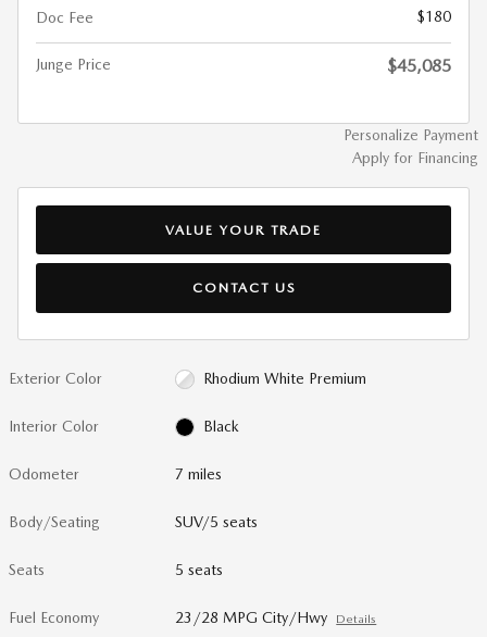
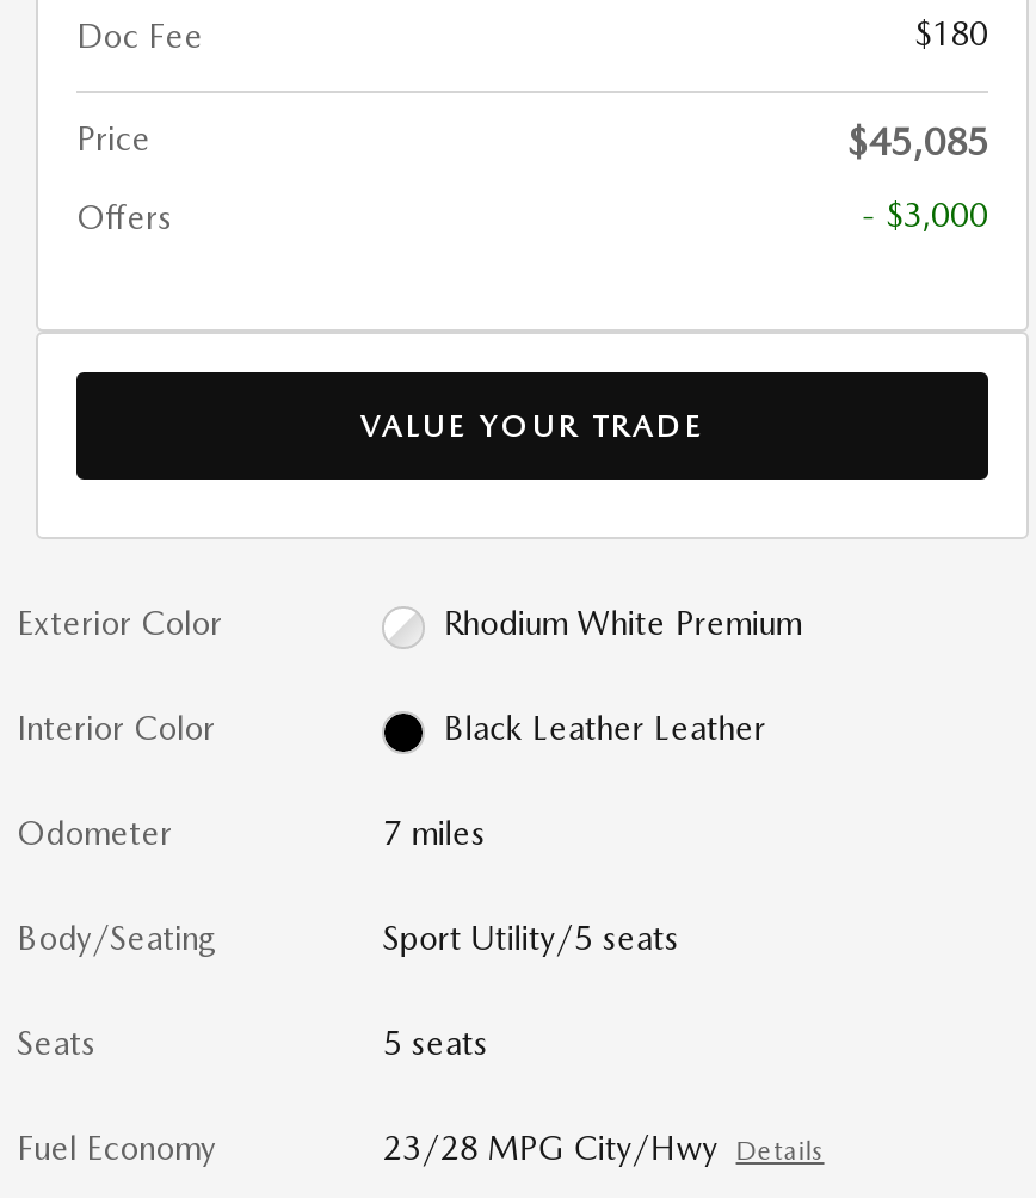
- Junge Price
+ Price

- Personalize Payment
- Apply for Financing
+ Offers
+ - $3,000

- CONTACT US

- Black
+ Black Leather Leather

- SUV/5 seats
+ Sport Utility/5 seats
